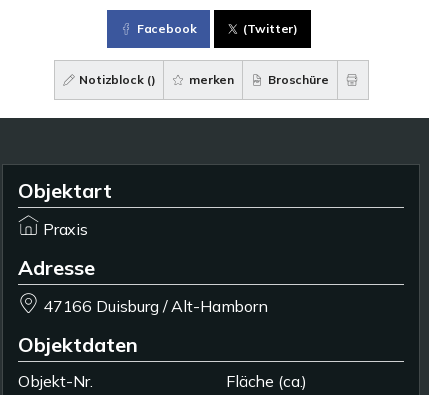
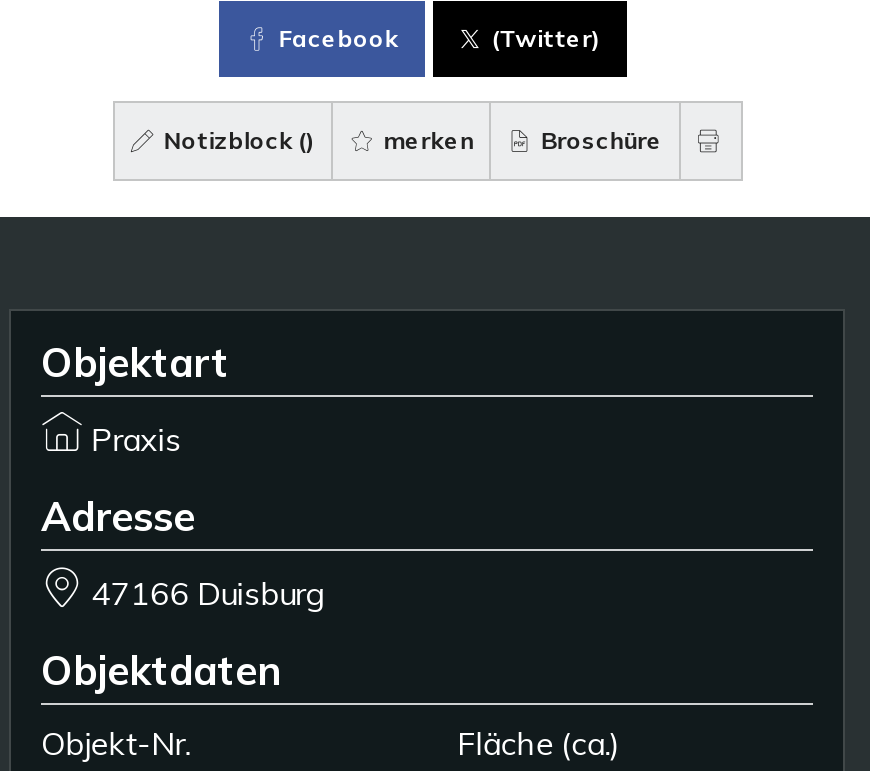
- 47166 Duisburg / Alt-Hamborn
+ 47166 Duisburg
